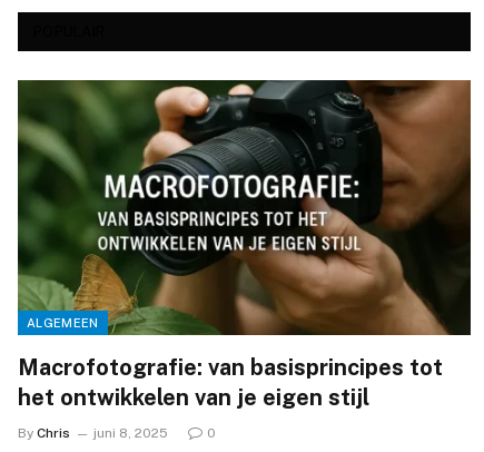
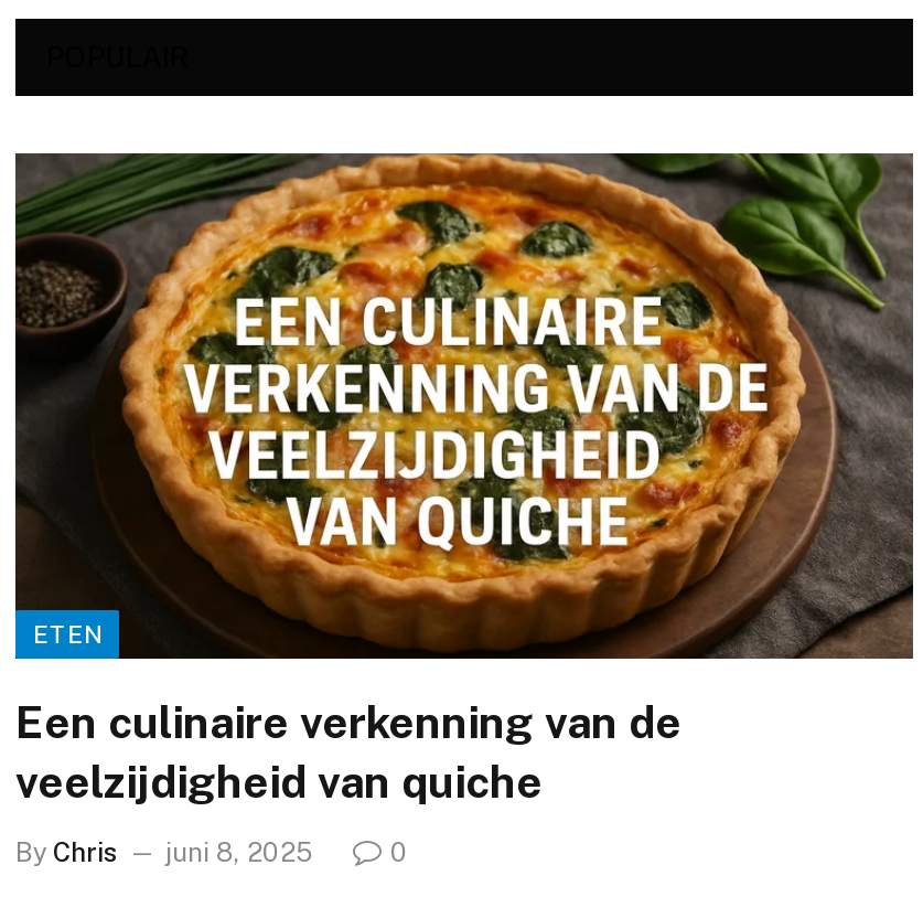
- [image]
- ALGEMEEN
+ [image]
+ ETEN

- Macrofotografie: van basisprincipes tot
- het ontwikkelen van je eigen stijl
+ Een culinaire verkenning van de
+ veelzijdigheid van quiche
